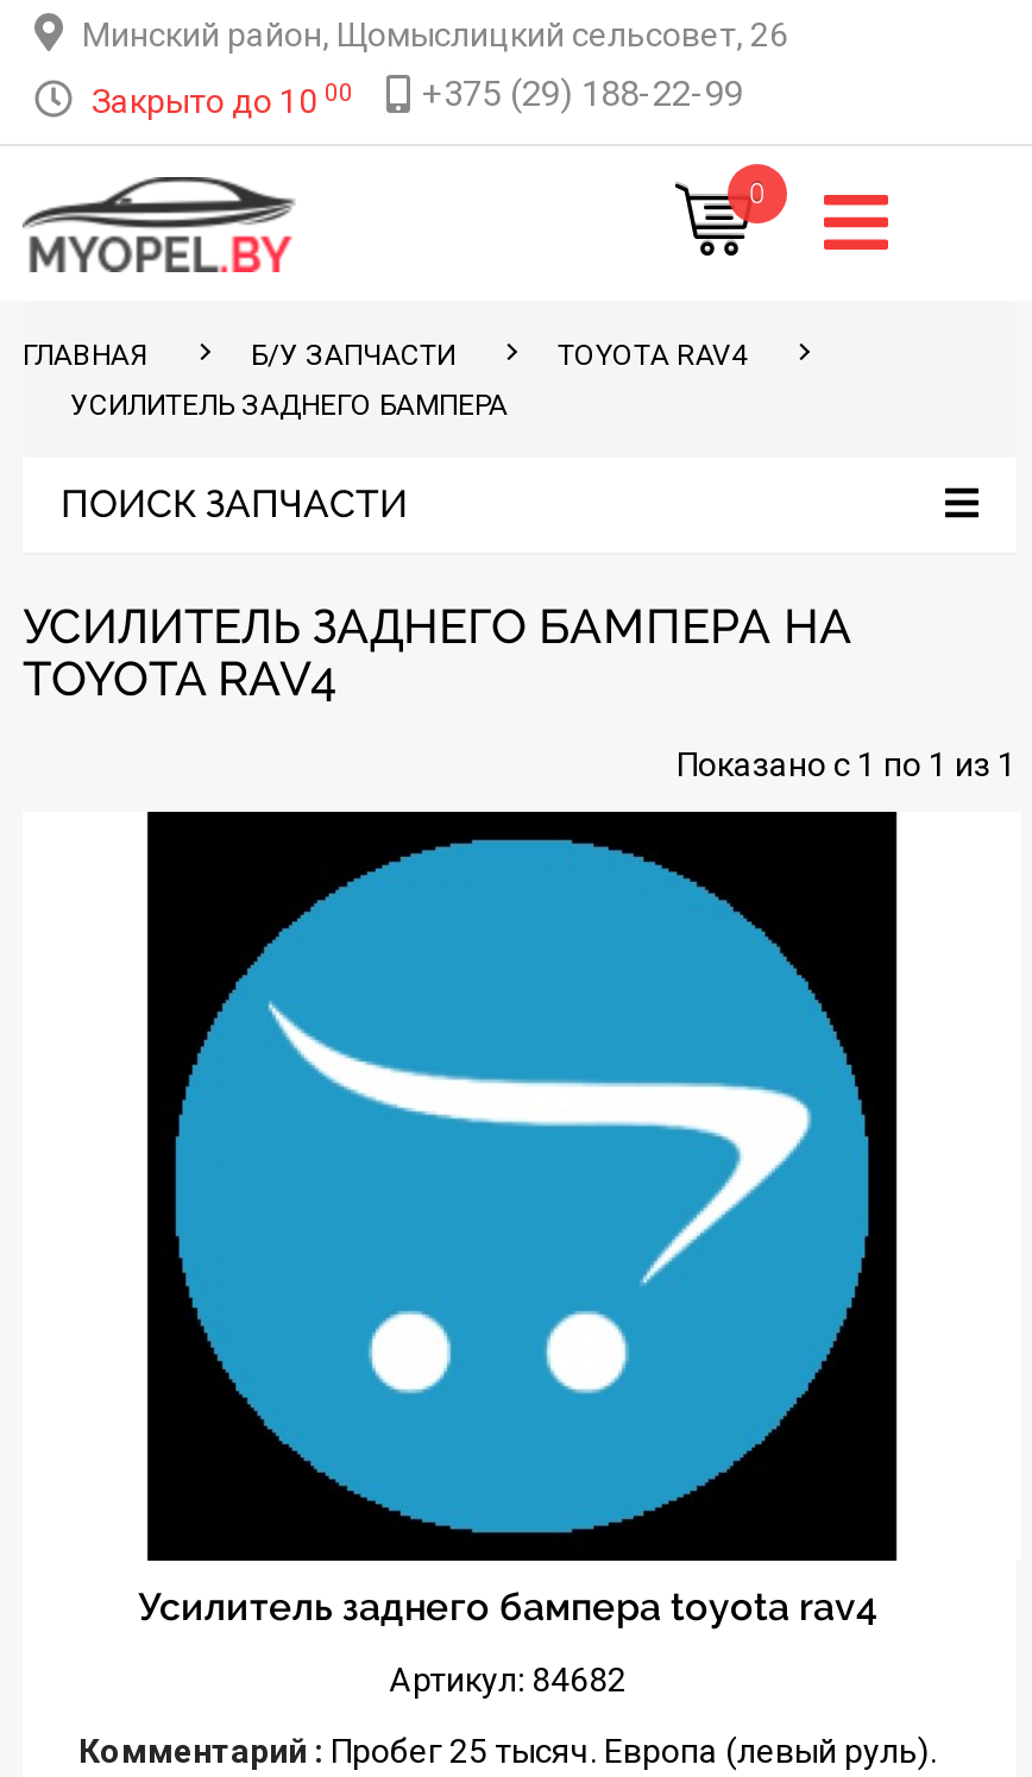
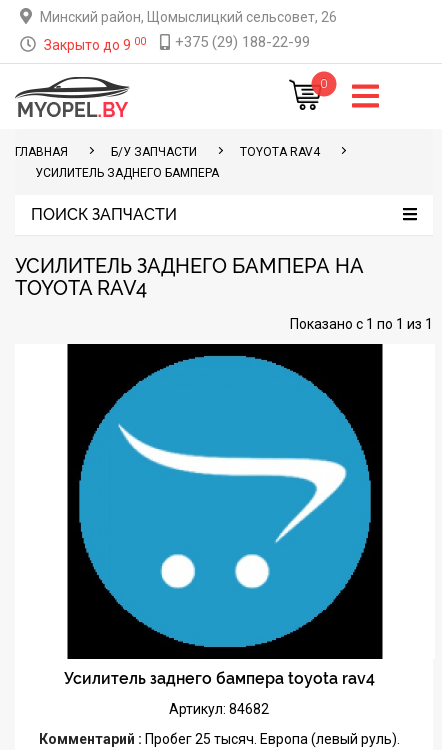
- Закрыто до 10 00 +375 (29) 188-22-99
+ Закрыто до 9 00 +375 (29) 188-22-99
